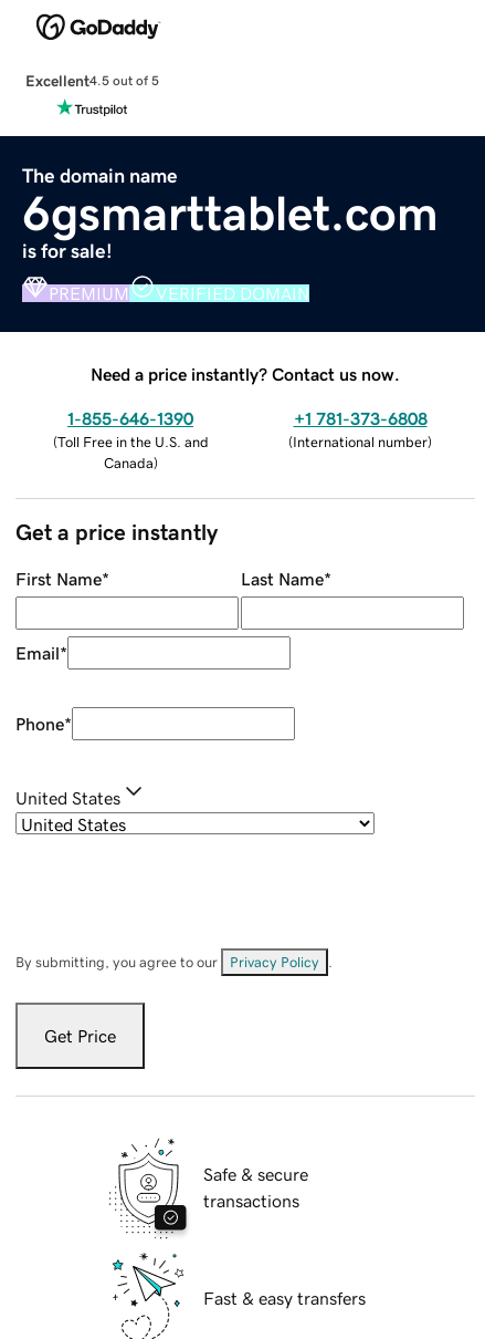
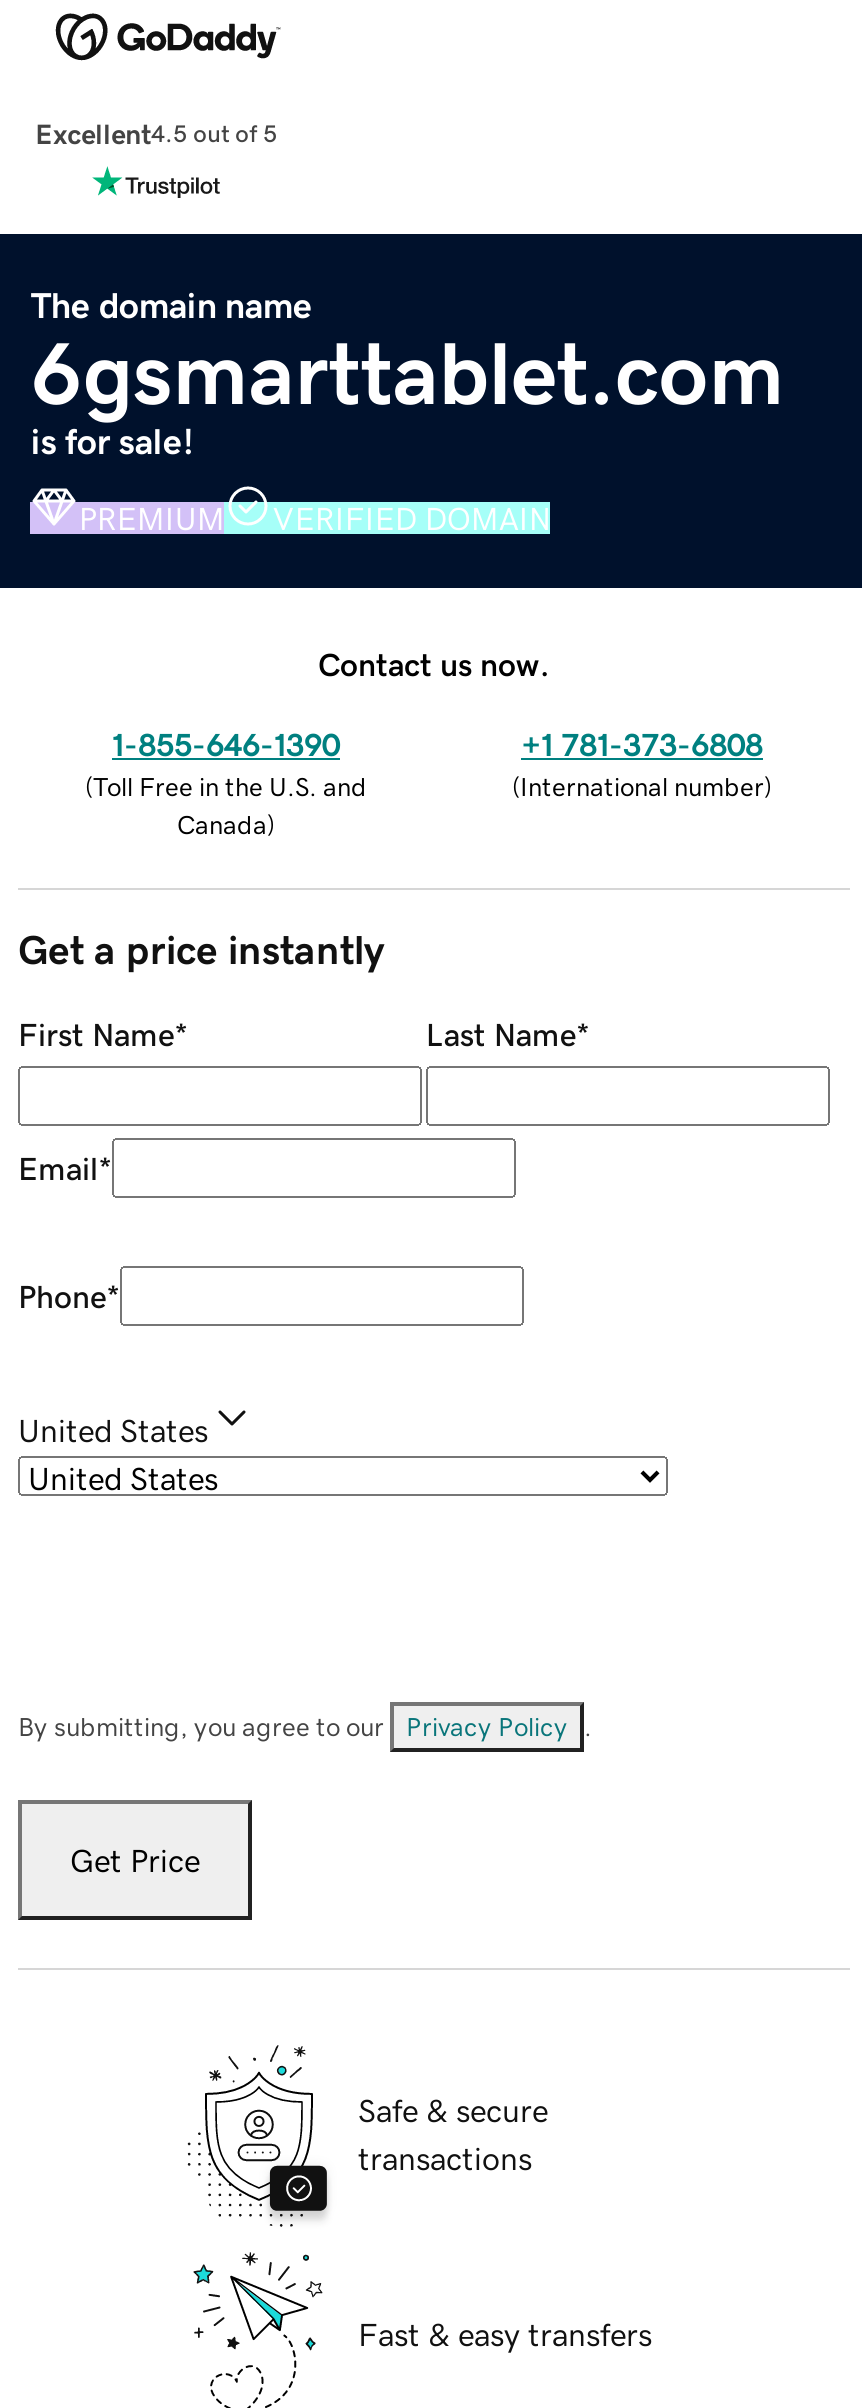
- Need a price instantly? Contact us now.
+ Contact us now.
